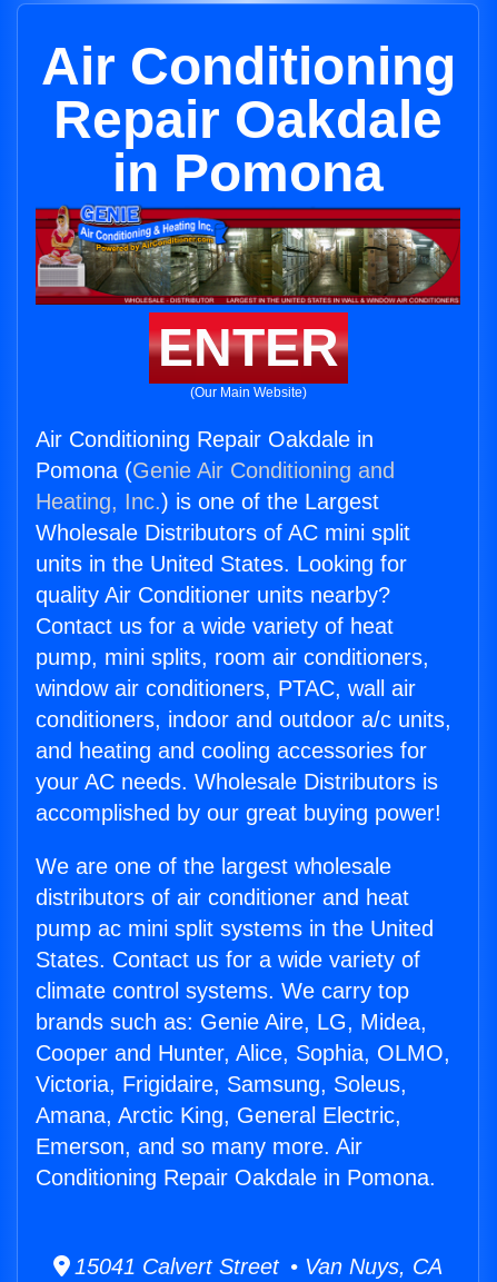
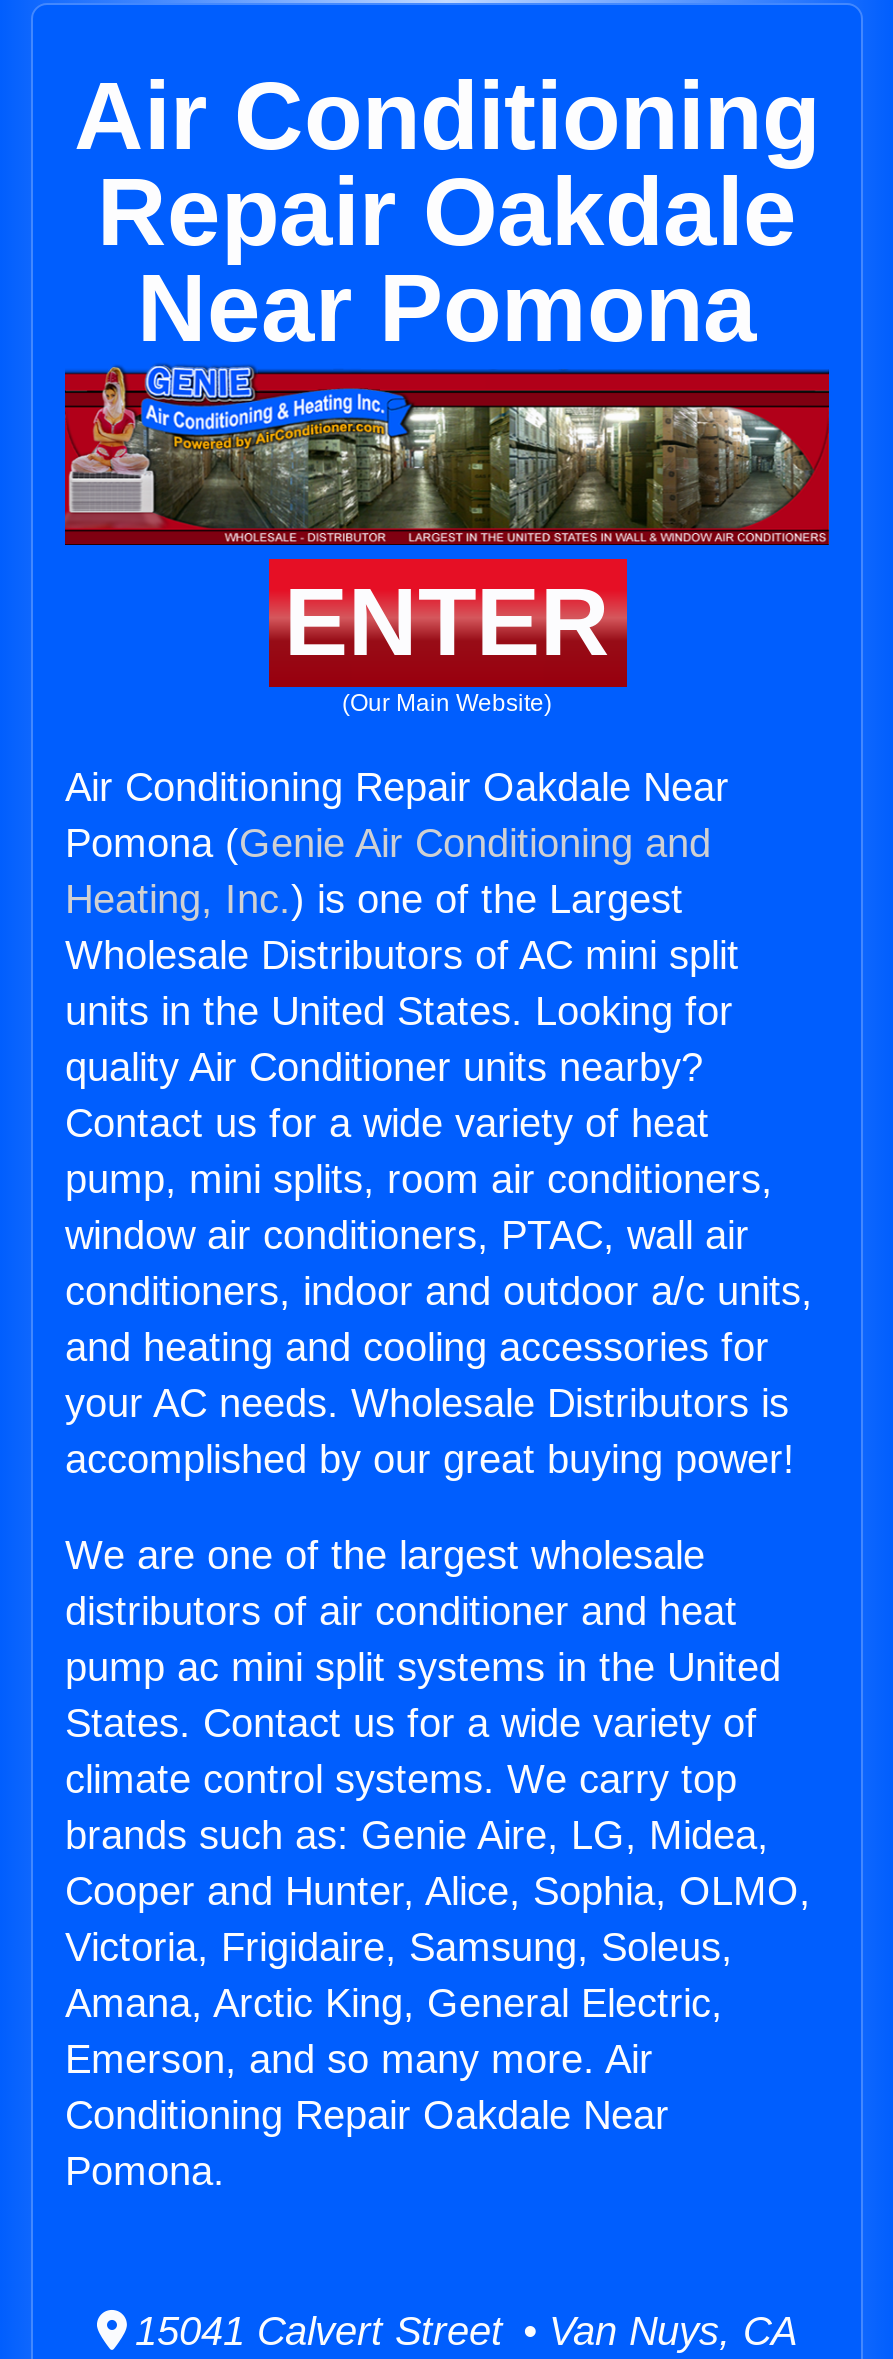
- in Pomona
+ Near Pomona

- Air Conditioning Repair Oakdale in
+ Air Conditioning Repair Oakdale Near

- Conditioning Repair Oakdale in Pomona.
+ Conditioning Repair Oakdale Near
+ Pomona.
